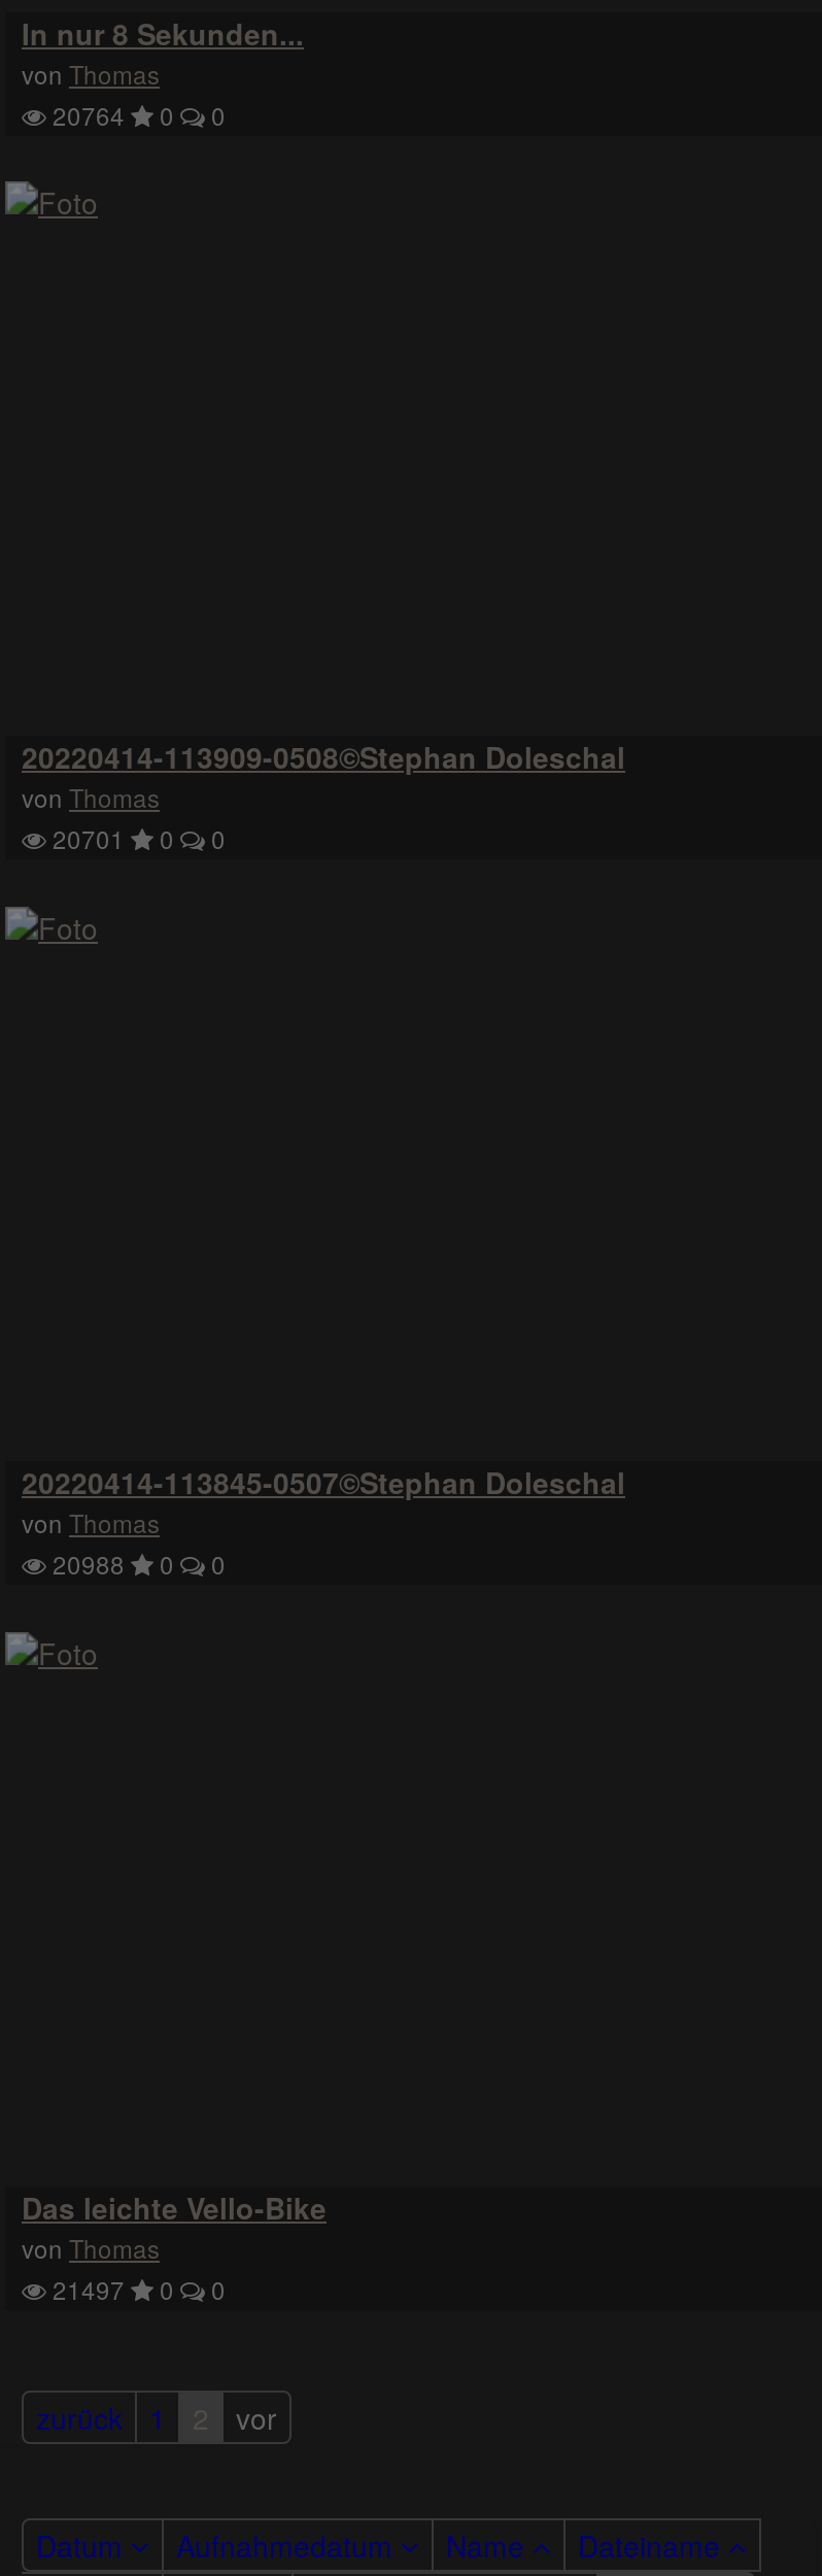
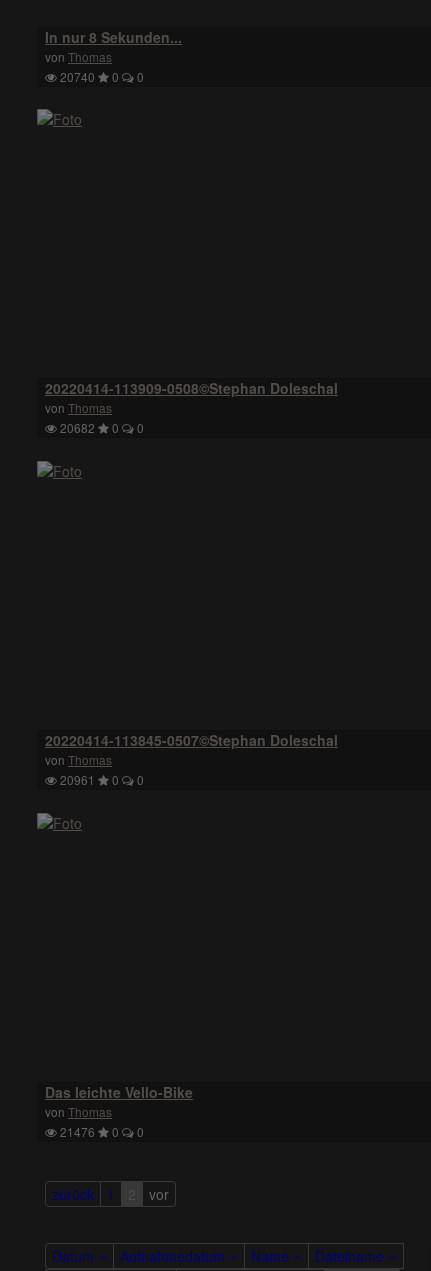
- 20764 0 0
+ 20740 0 0

- 20701 0 0
+ 20682 0 0

- 20988 0 0
+ 20961 0 0

- 21497 0 0
+ 21476 0 0
